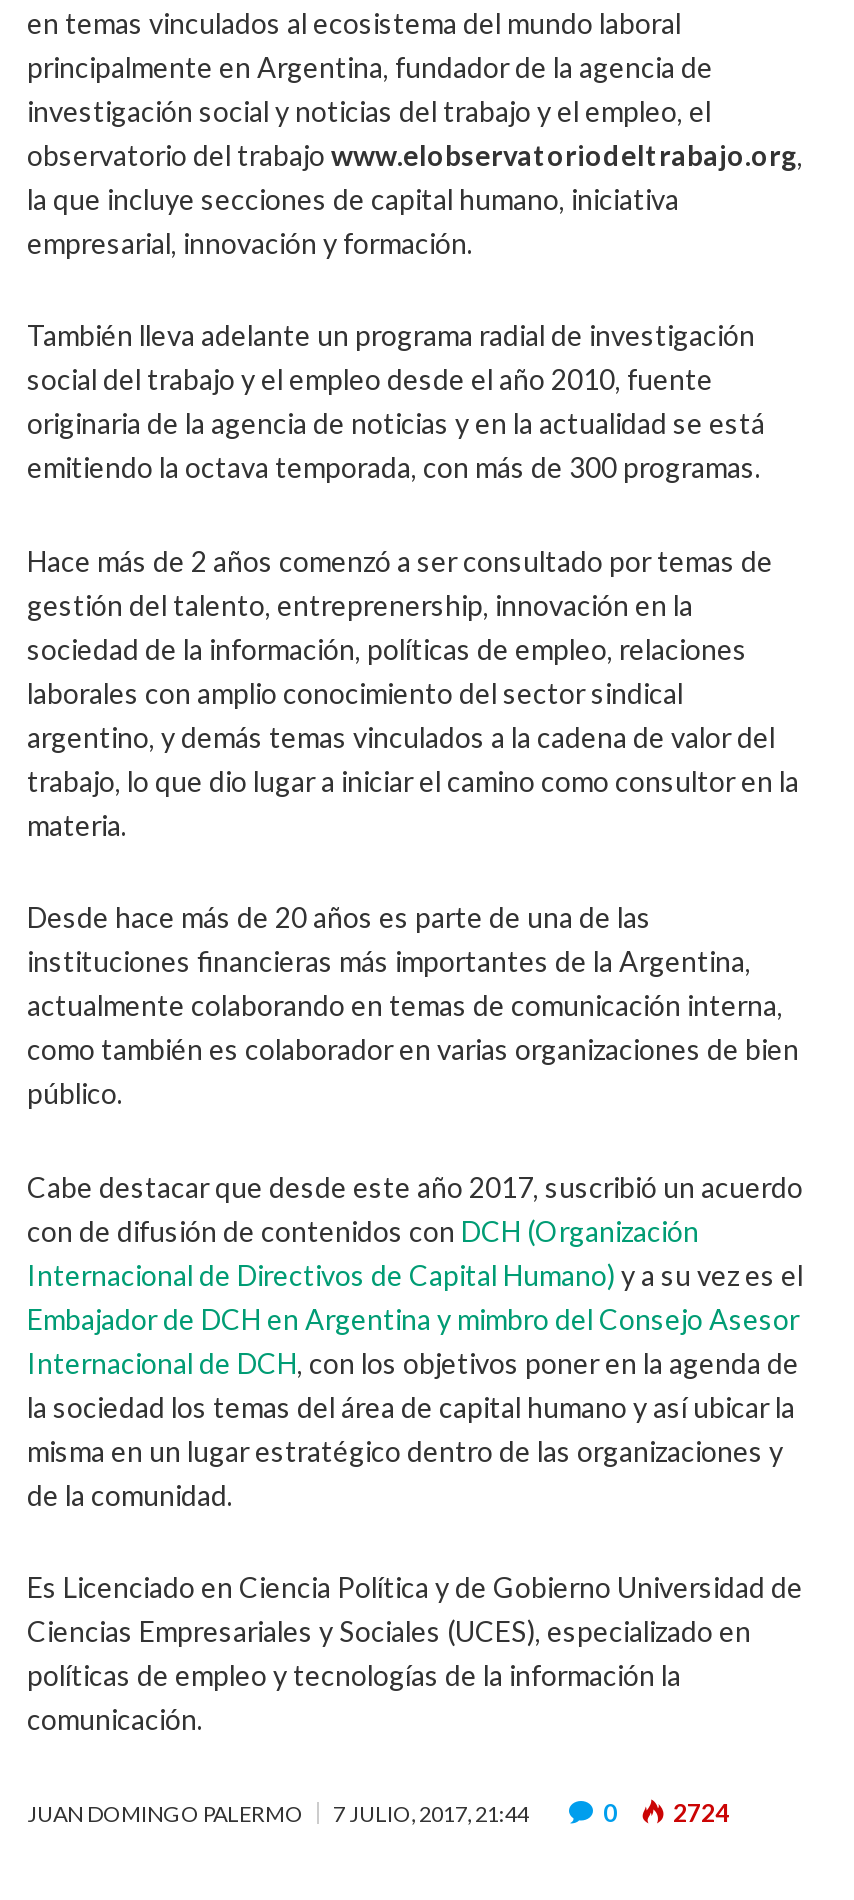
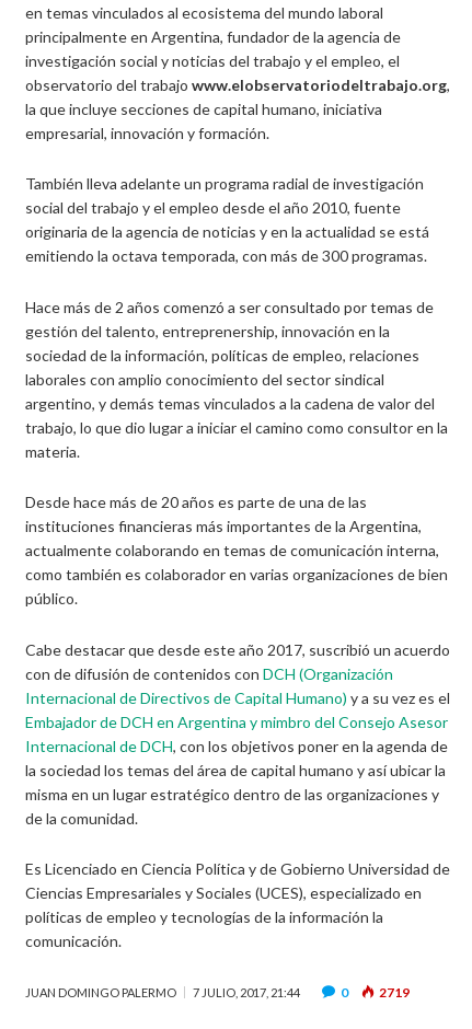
- 0 2724
+ 0 2719
